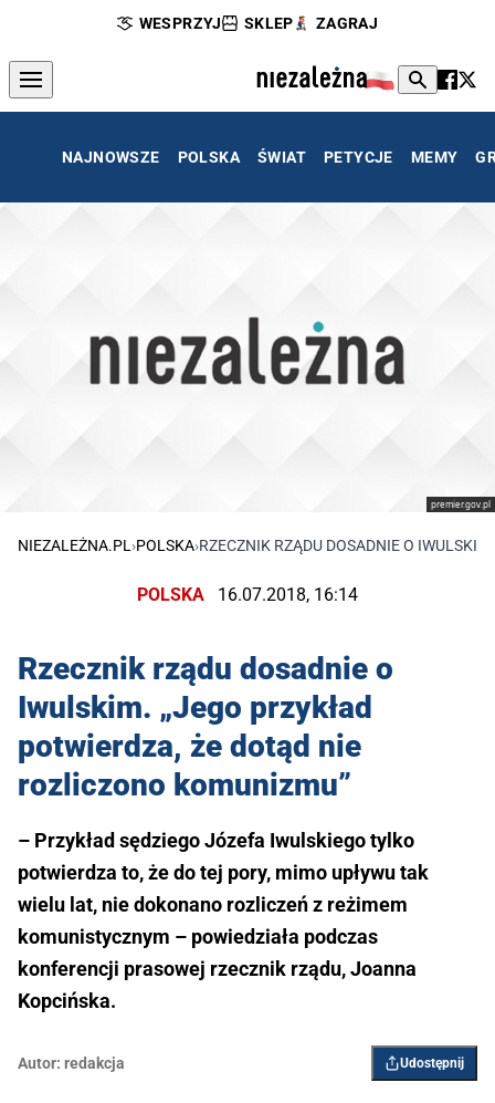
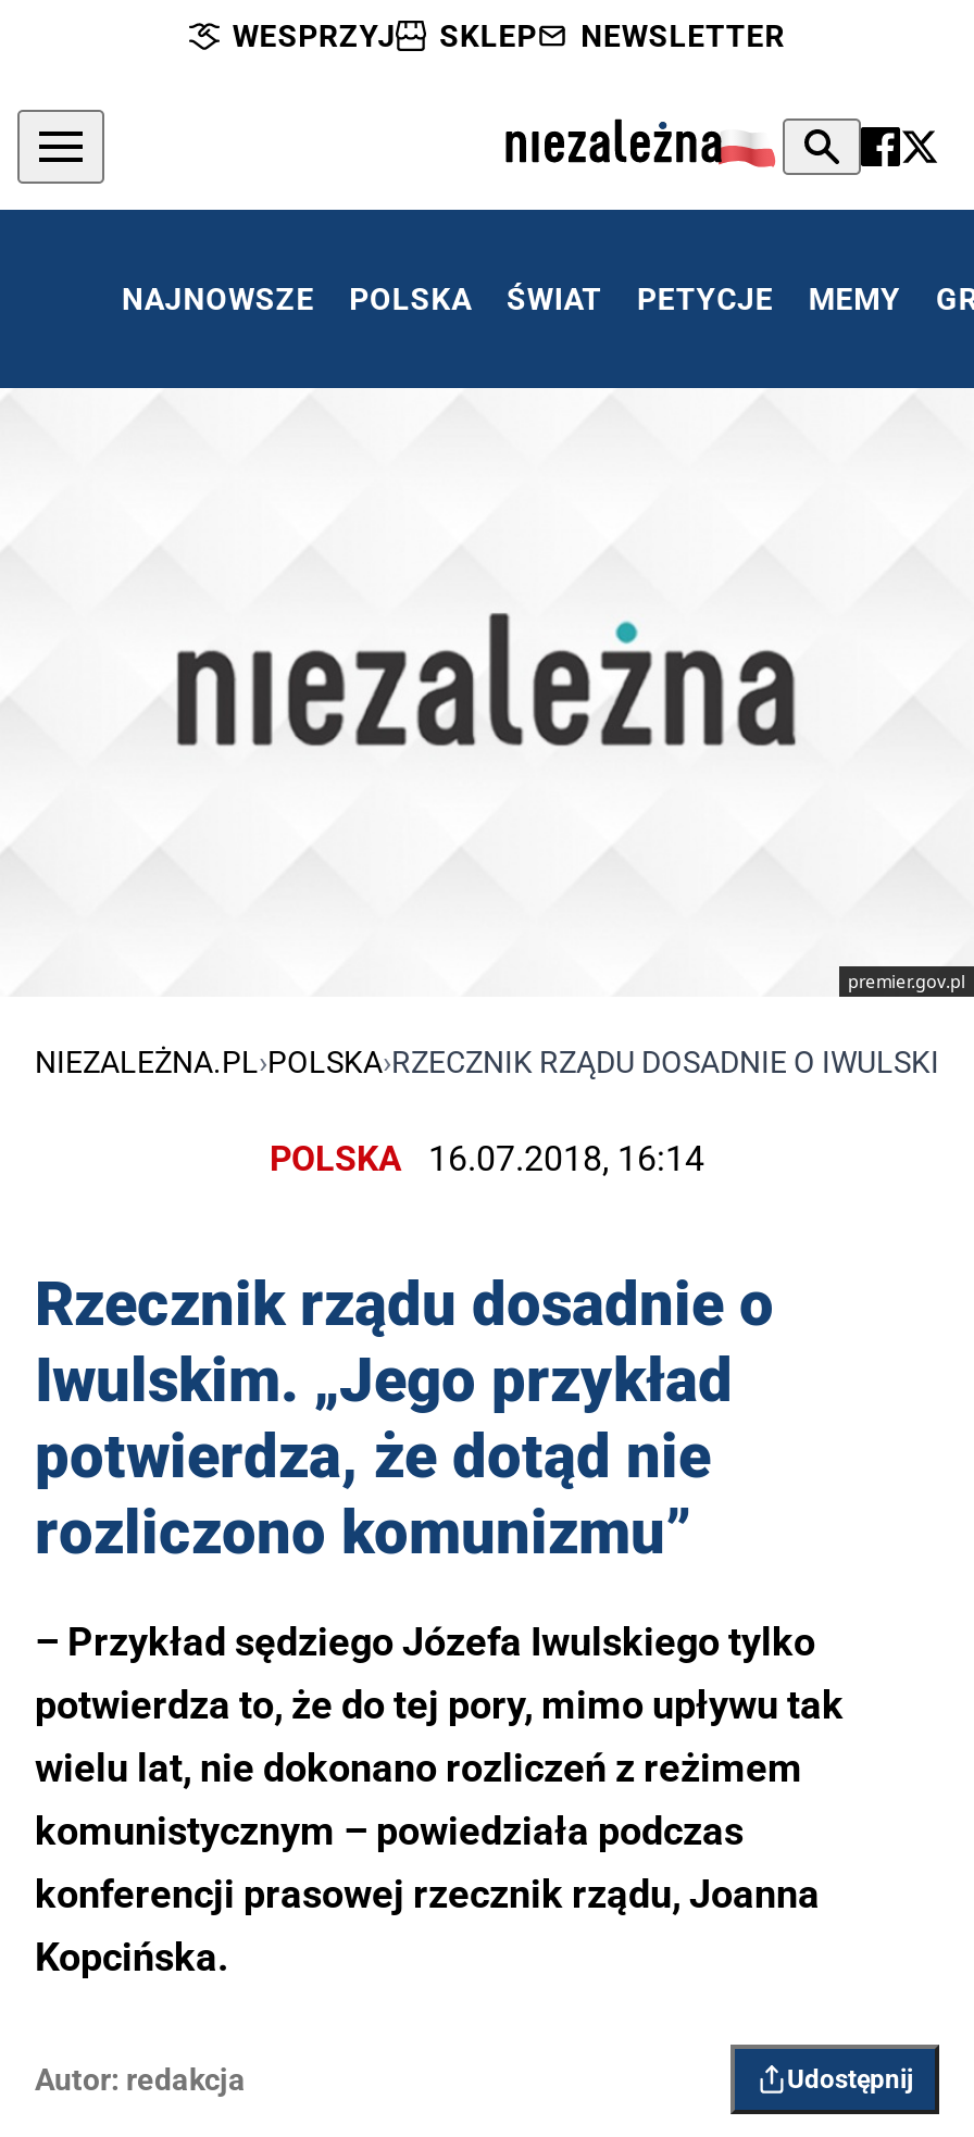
- ZAGRAJ
+ NEWSLETTER
